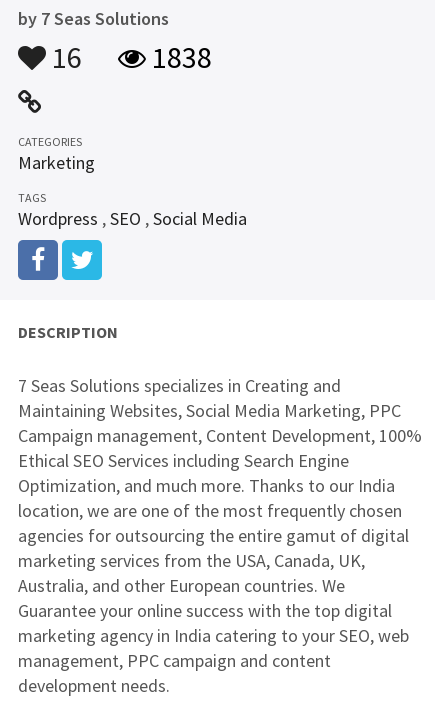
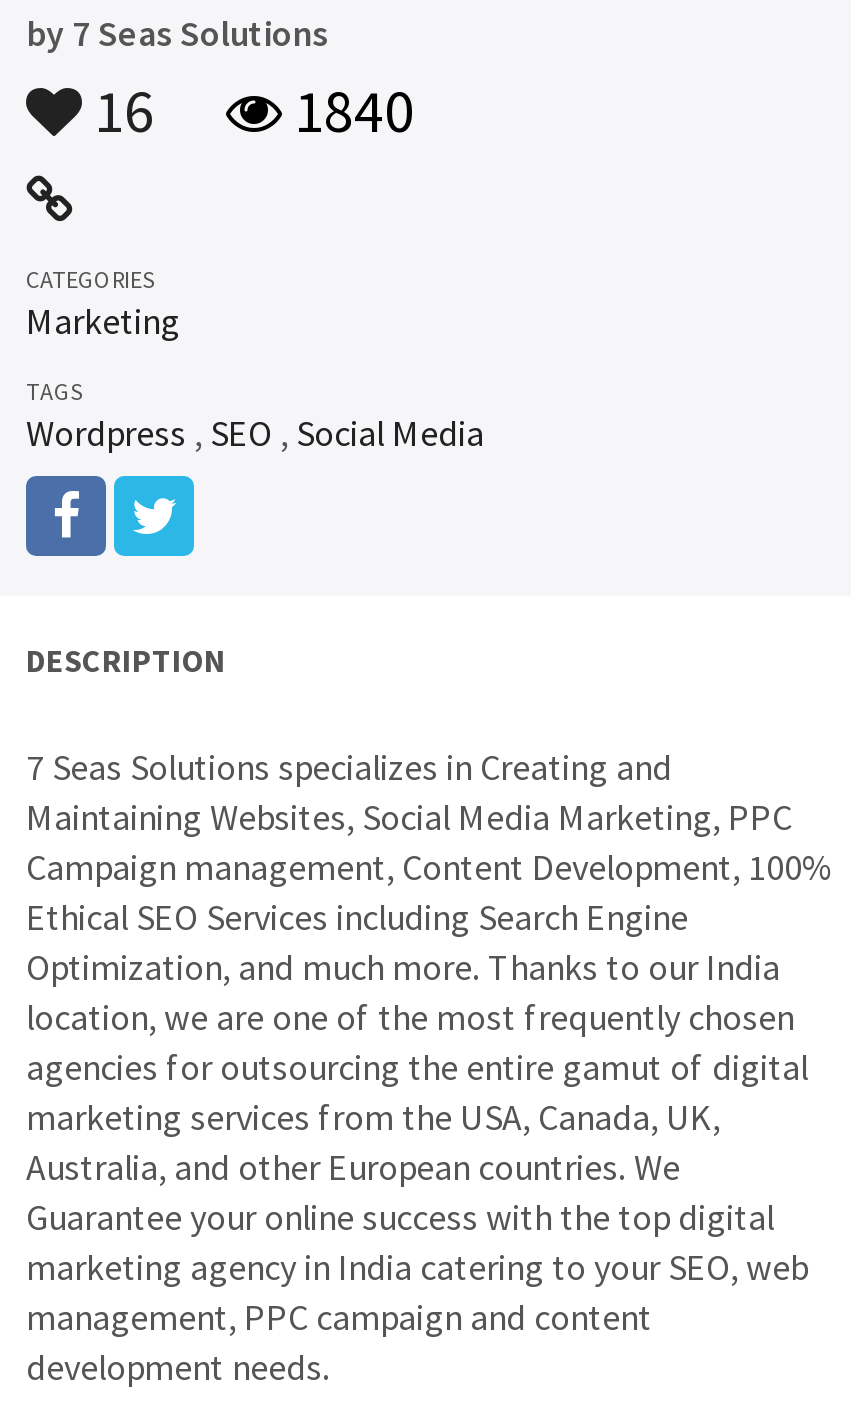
- 16 1838
+ 16 1840
